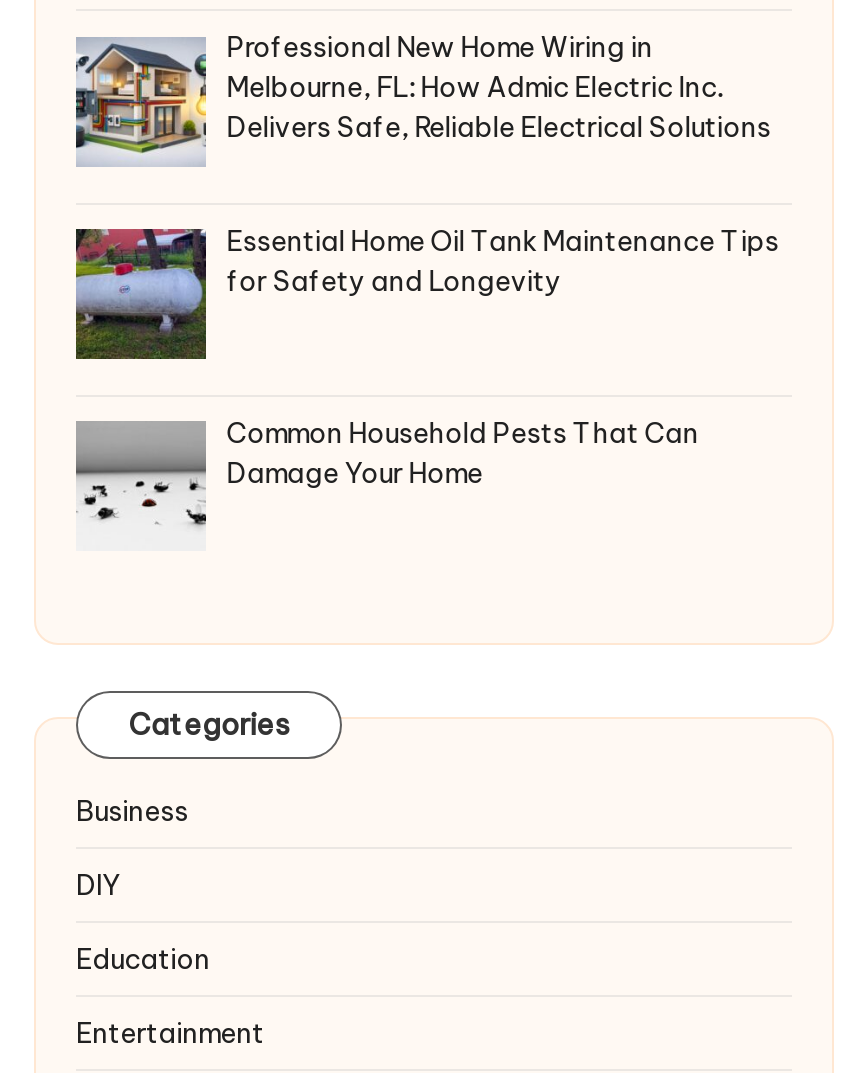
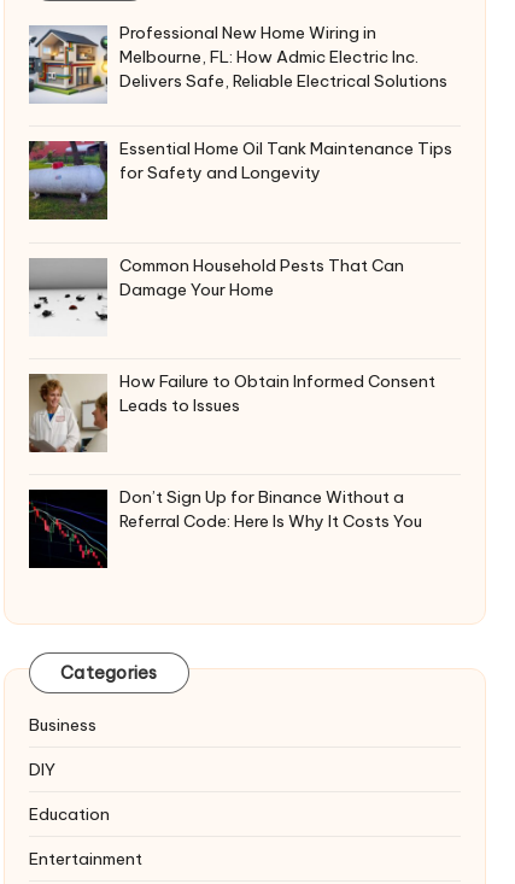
+ [image]
+ Don’t Sign Up for Binance Without a
+ Referral Code: Here Is Why It Costs You

+ [image]
+ How Failure to Obtain Informed Consent
+ Leads to Issues
